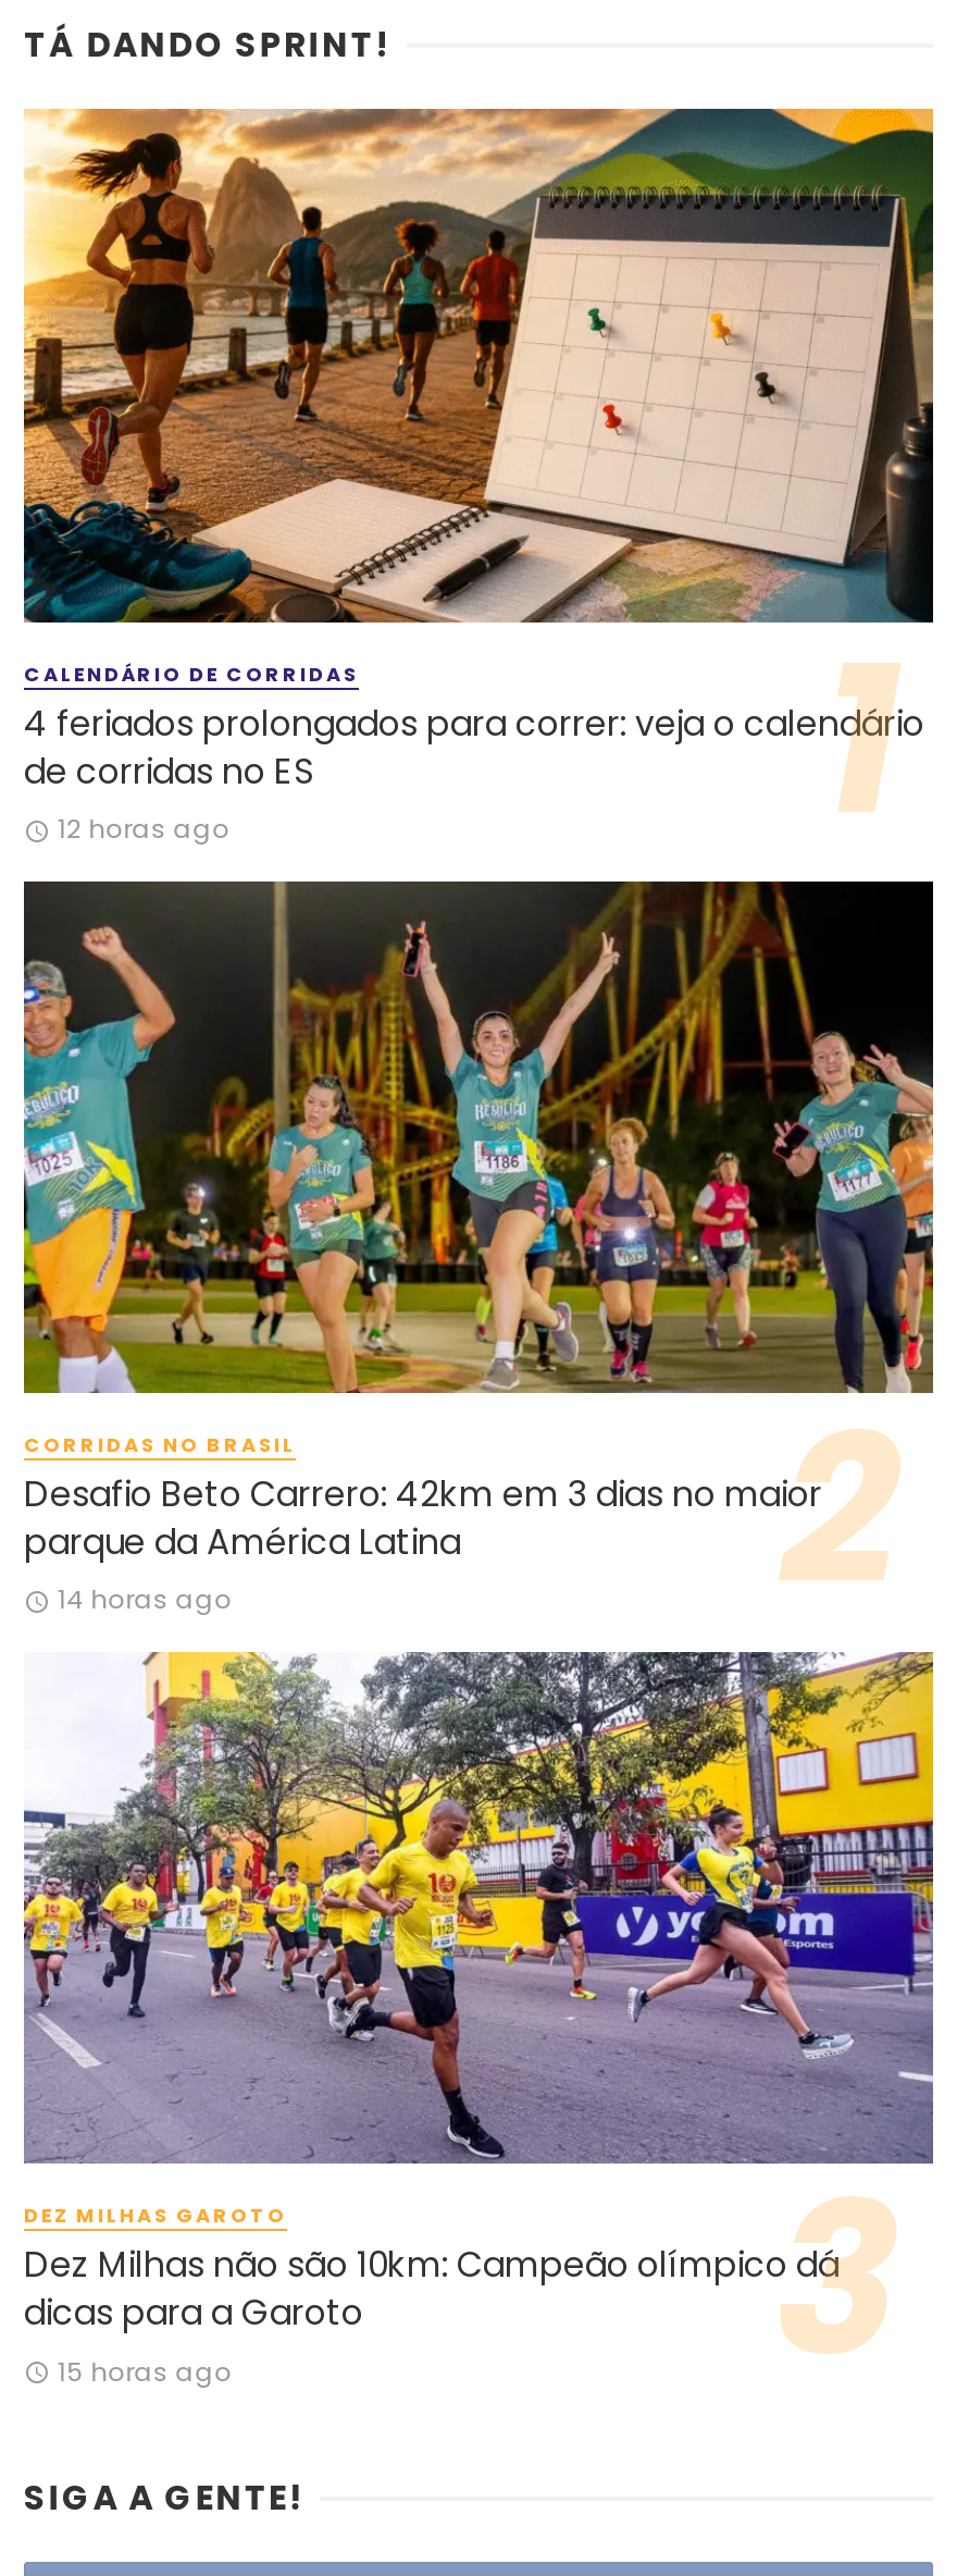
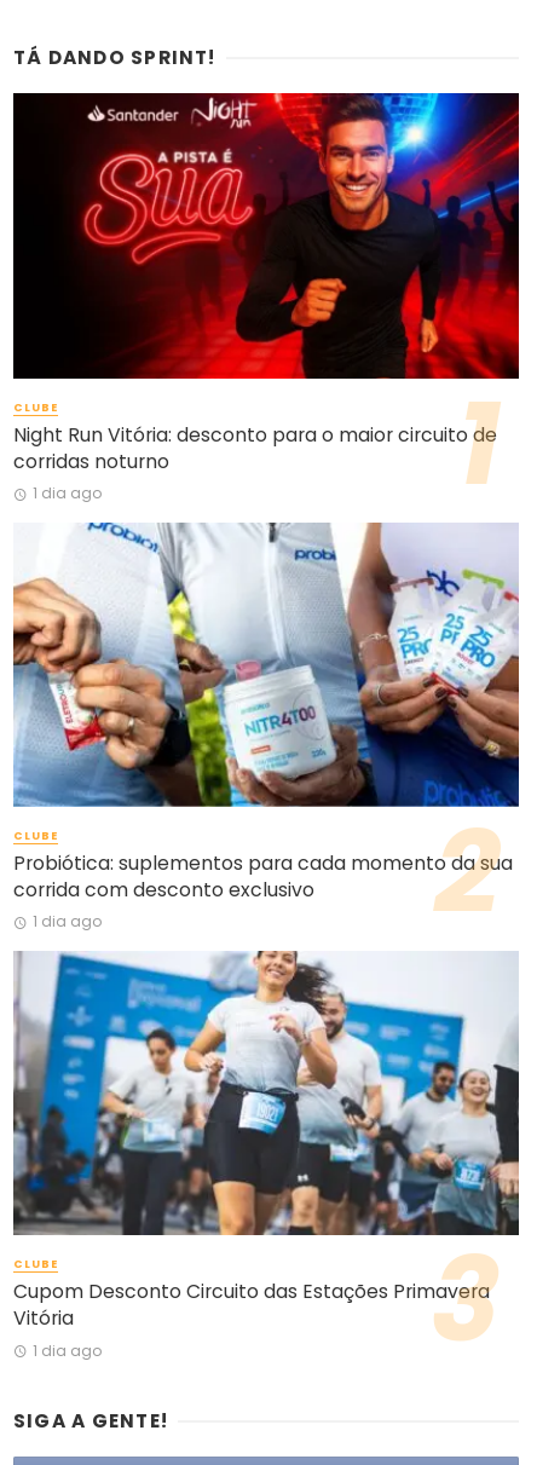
- [image]
- CALENDÁRIO DE CORRIDAS
- 4 feriados prolongados para correr: veja o calendário
- de corridas no ES
- 12 horas ago
+ [image]
+ CLUBE
+ Night Run Vitória: desconto para o maior circuito de
+ corridas noturno
+ 1 dia ago

- [image]
- CORRIDAS NO BRASIL
- Desafio Beto Carrero: 42km em 3 dias no maior
- parque da América Latina
- 14 horas ago
+ [image]
+ CLUBE
+ Probiótica: suplementos para cada momento da sua
+ corrida com desconto exclusivo
+ 1 dia ago

- [image]
- DEZ MILHAS GAROTO
- Dez Milhas não são 10km: Campeão olímpico dá
- dicas para a Garoto
- 15 horas ago
+ [image]
+ CLUBE
+ Cupom Desconto Circuito das Estações Primavera
+ Vitória
+ 1 dia ago
